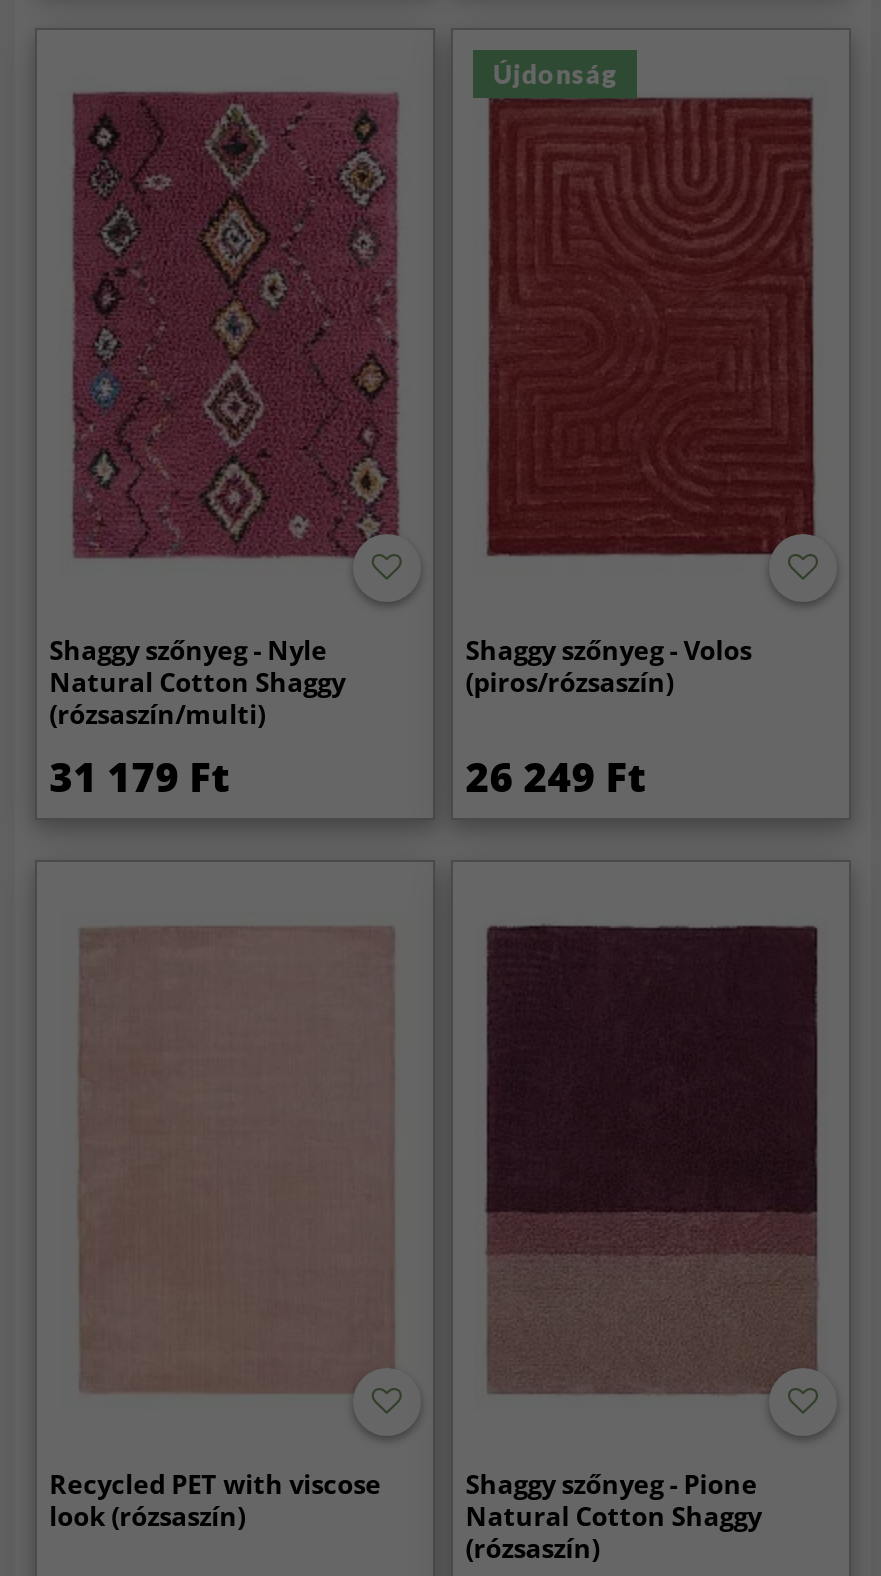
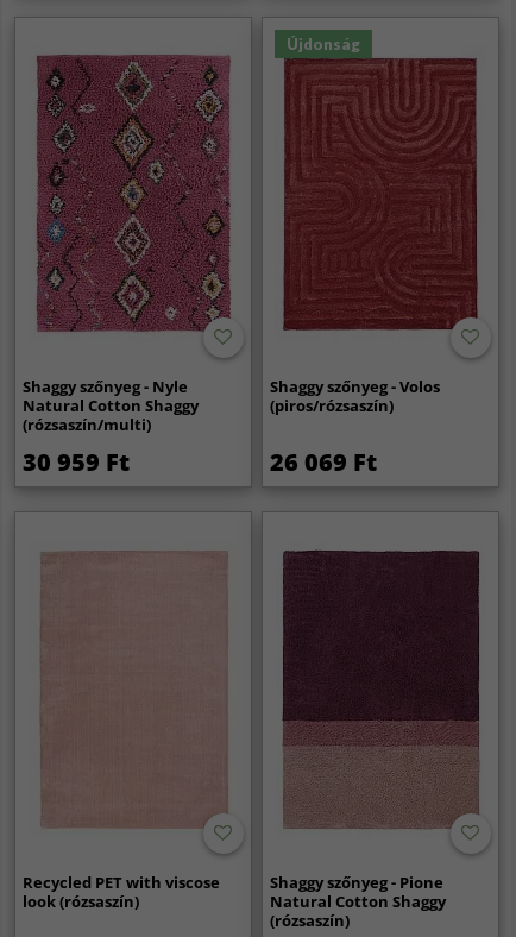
- 31 179 Ft
+ 30 959 Ft

- 26 249 Ft
+ 26 069 Ft
